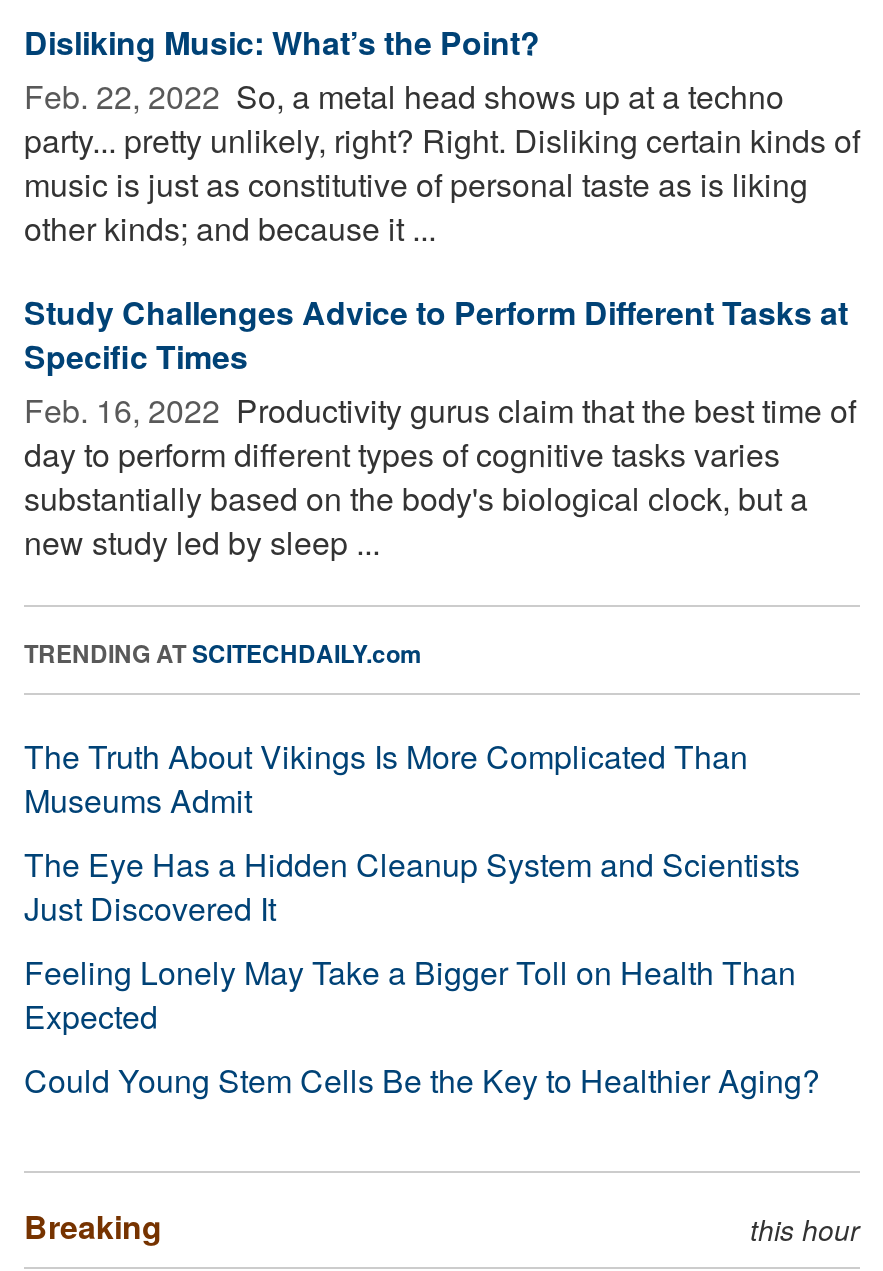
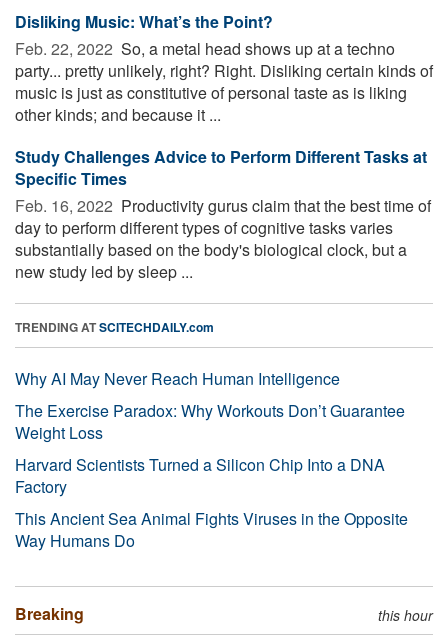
- The Truth About Vikings Is More Complicated Than
- Museums Admit
- The Eye Has a Hidden Cleanup System and Scientists
- Just Discovered It
- Feeling Lonely May Take a Bigger Toll on Health Than
- Expected
- Could Young Stem Cells Be the Key to Healthier Aging?
+ Why AI May Never Reach Human Intelligence
+ The Exercise Paradox: Why Workouts Don’t Guarantee
+ Weight Loss
+ Harvard Scientists Turned a Silicon Chip Into a DNA
+ Factory
+ This Ancient Sea Animal Fights Viruses in the Opposite
+ Way Humans Do
